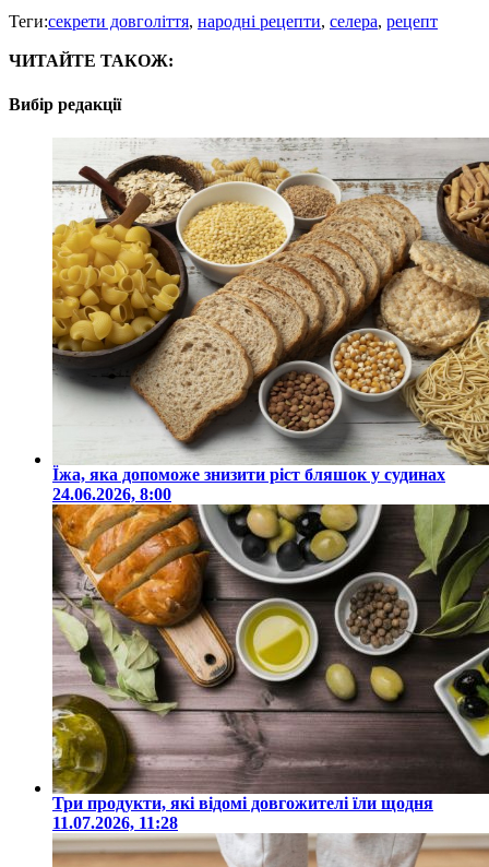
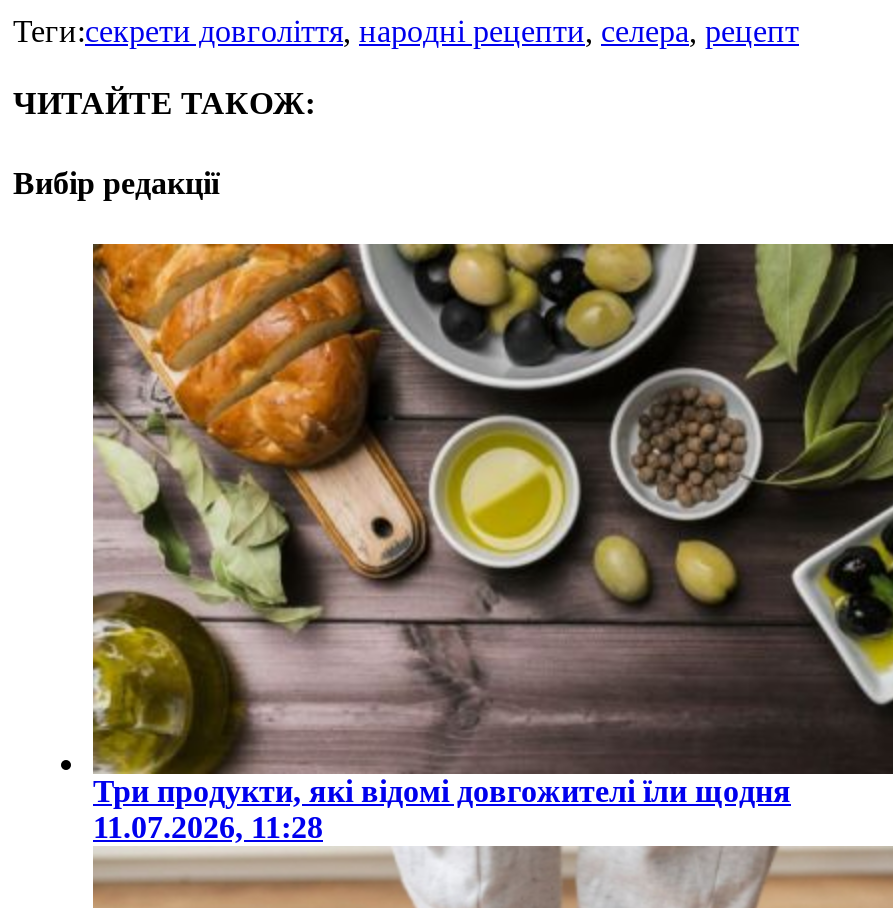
- [image]
- Їжа, яка допоможе знизити ріст бляшок у судинах
- 24.06.2026, 8:00
